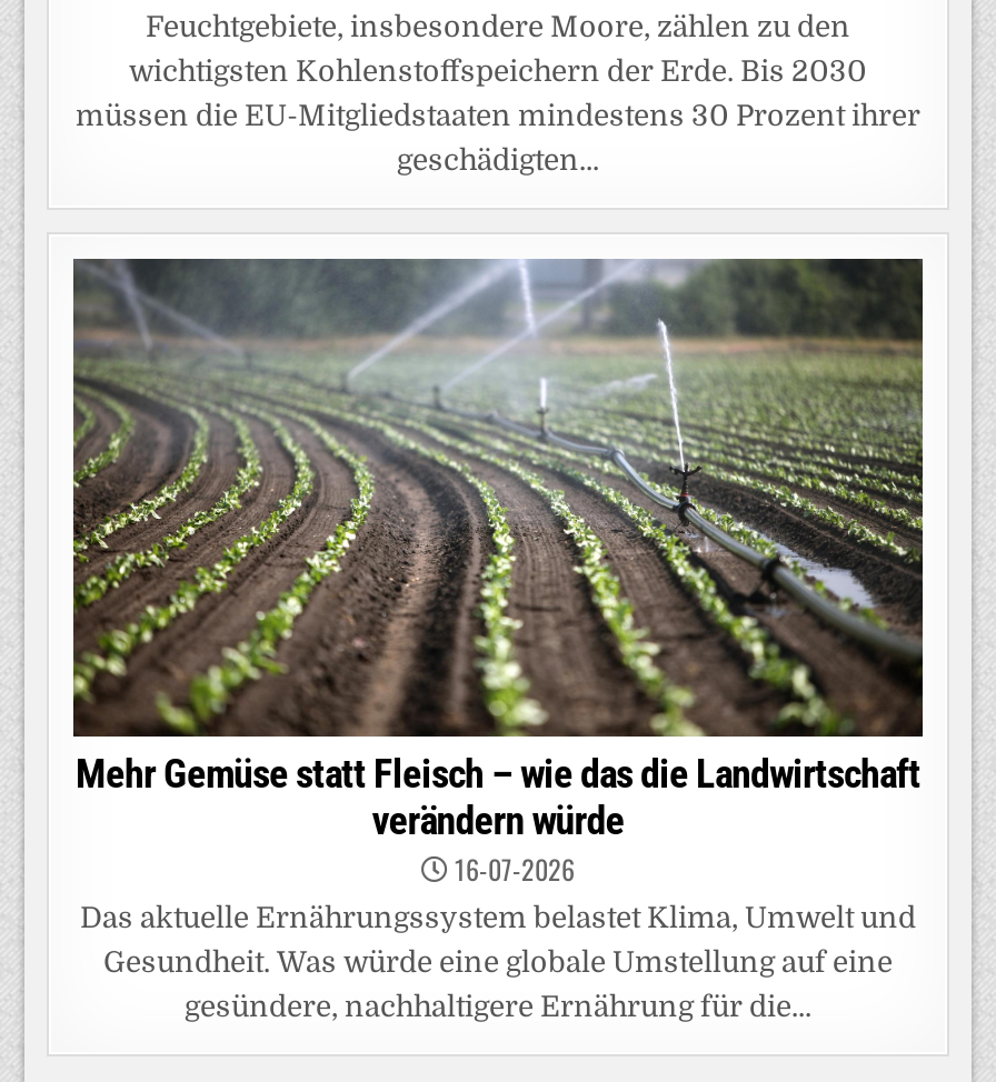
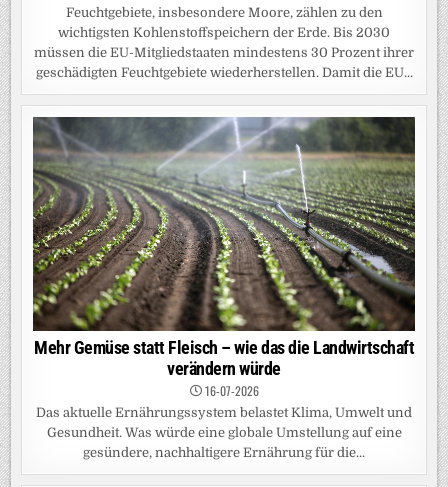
- geschädigten...
+ geschädigten Feuchtgebiete wiederherstellen. Damit die EU...
